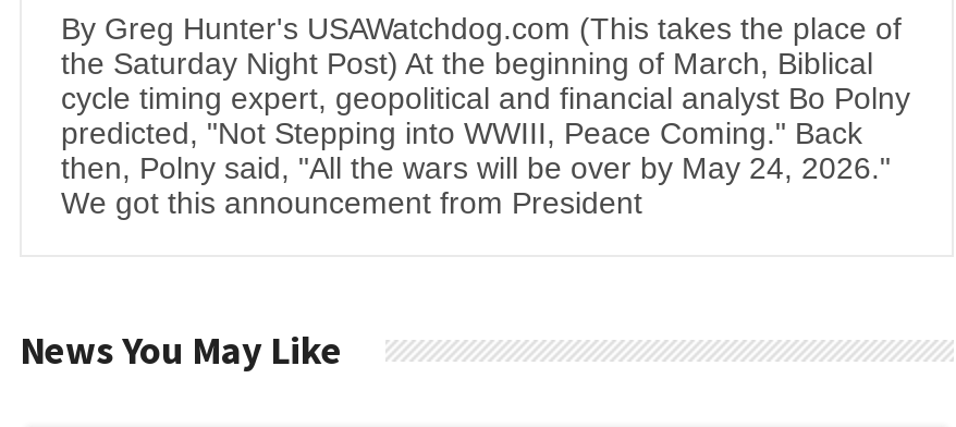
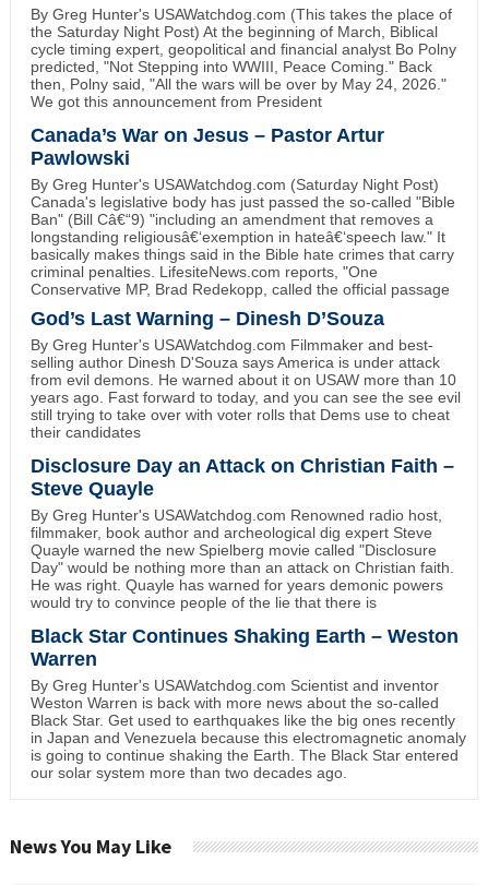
+ Canada’s War on Jesus – Pastor Artur
+ Pawlowski
+ By Greg Hunter's USAWatchdog.com (Saturday Night Post)
+ Canada's legislative body has just passed the so-called "Bible
+ Ban" (Bill Câ€“9) "including an amendment that removes a
+ longstanding religiousâ€‘exemption in hateâ€‘speech law." It
+ basically makes things said in the Bible hate crimes that carry
+ criminal penalties. LifesiteNews.com reports, "One
+ Conservative MP, Brad Redekopp, called the official passage
+ God’s Last Warning – Dinesh D’Souza
+ By Greg Hunter's USAWatchdog.com Filmmaker and best-
+ selling author Dinesh D'Souza says America is under attack
+ from evil demons. He warned about it on USAW more than 10
+ years ago. Fast forward to today, and you can see the see evil
+ still trying to take over with voter rolls that Dems use to cheat
+ their candidates
+ Disclosure Day an Attack on Christian Faith –
+ Steve Quayle
+ By Greg Hunter's USAWatchdog.com Renowned radio host,
+ filmmaker, book author and archeological dig expert Steve
+ Quayle warned the new Spielberg movie called "Disclosure
+ Day" would be nothing more than an attack on Christian faith.
+ He was right. Quayle has warned for years demonic powers
+ would try to convince people of the lie that there is
+ Black Star Continues Shaking Earth – Weston
+ Warren
+ By Greg Hunter's USAWatchdog.com Scientist and inventor
+ Weston Warren is back with more news about the so-called
+ Black Star. Get used to earthquakes like the big ones recently
+ in Japan and Venezuela because this electromagnetic anomaly
+ is going to continue shaking the Earth. The Black Star entered
+ our solar system more than two decades ago.
